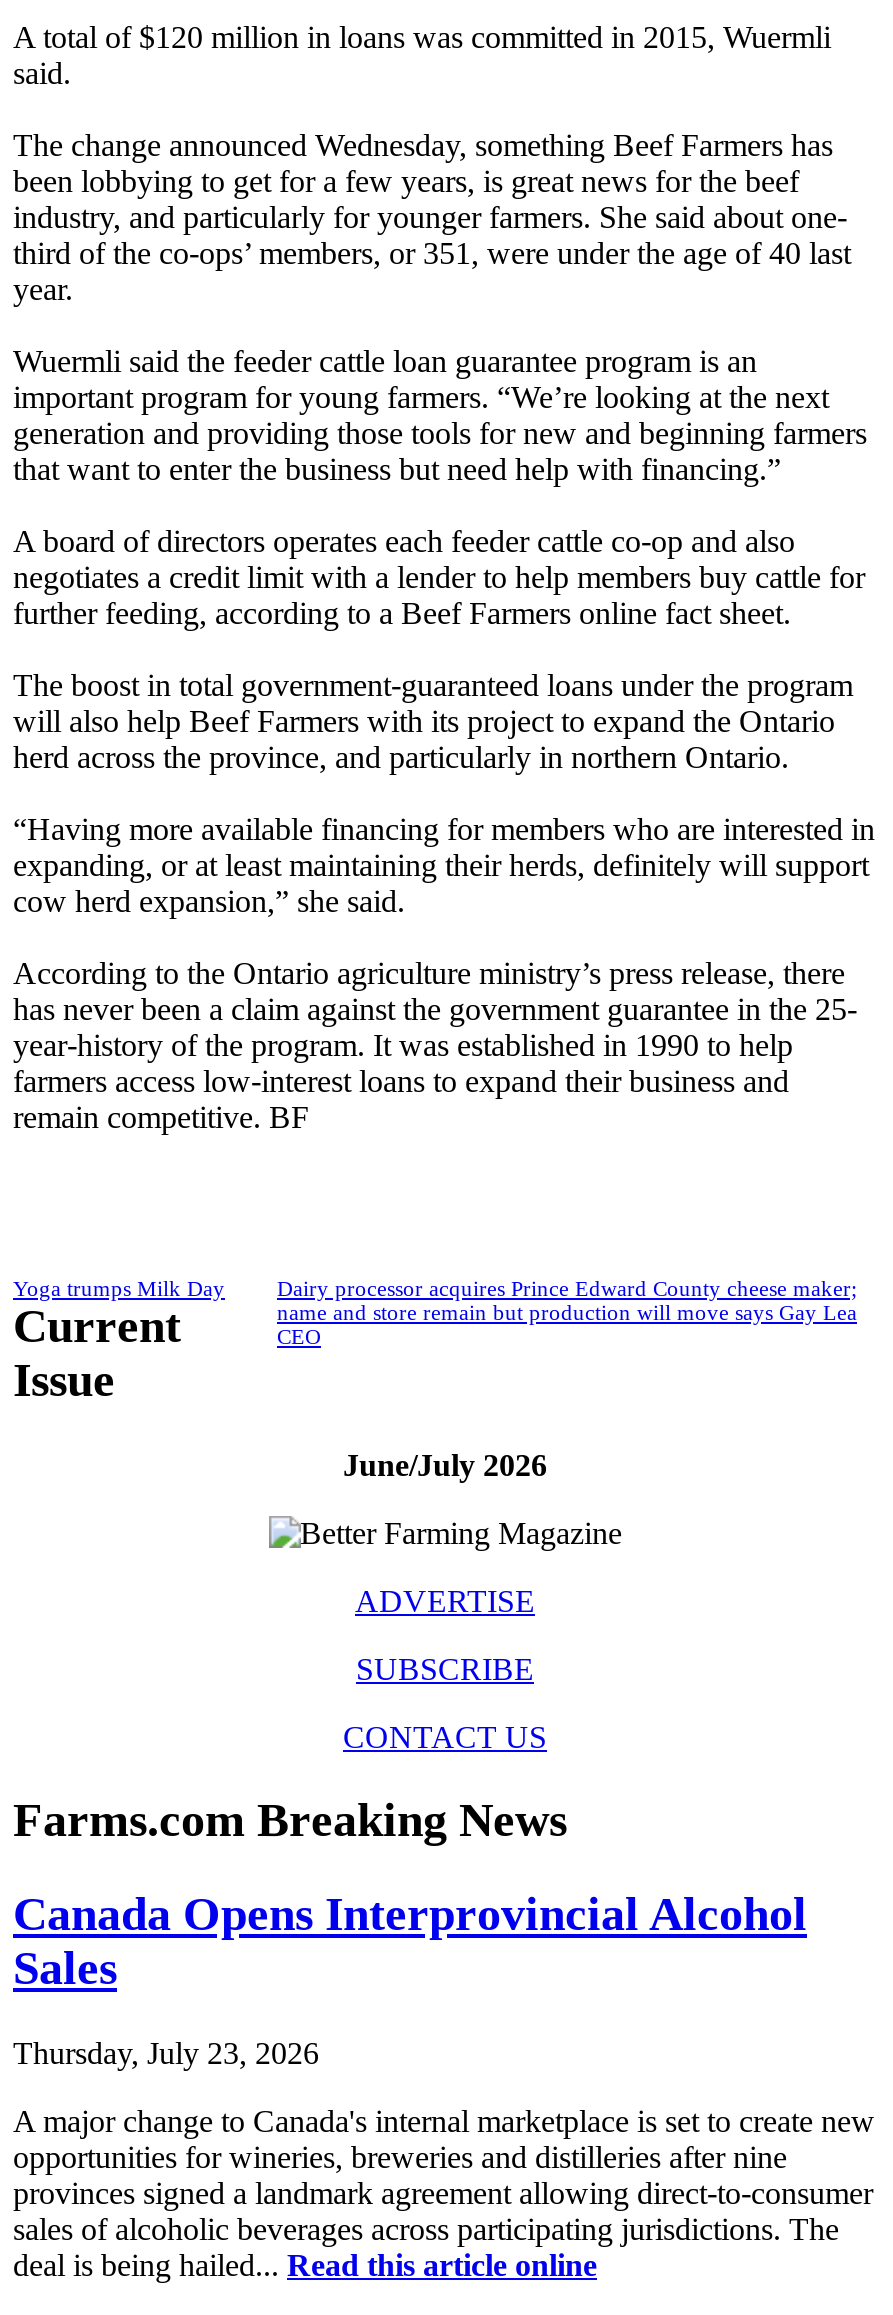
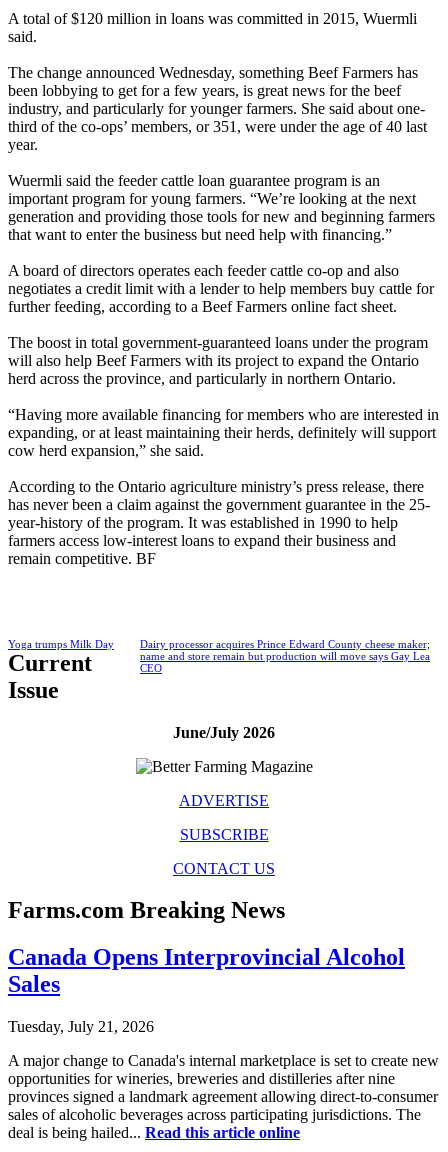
- Thursday, July 23, 2026
+ Tuesday, July 21, 2026
